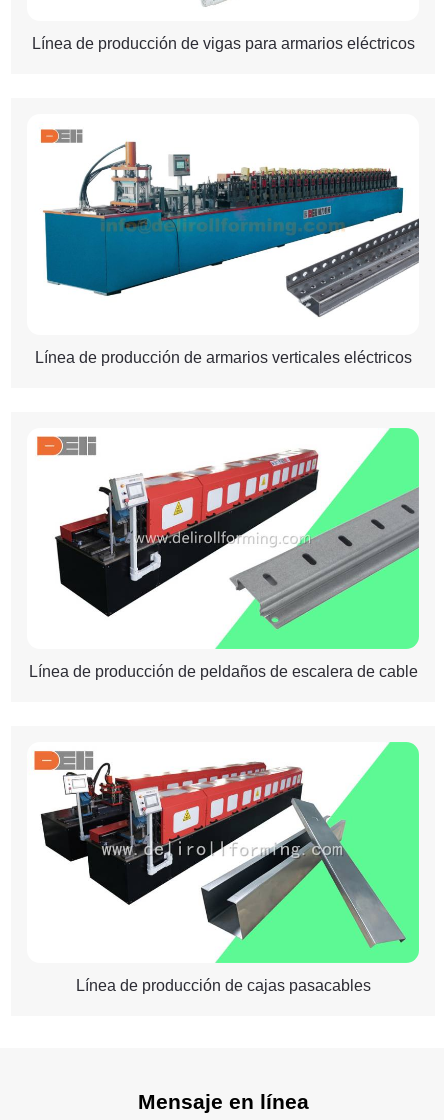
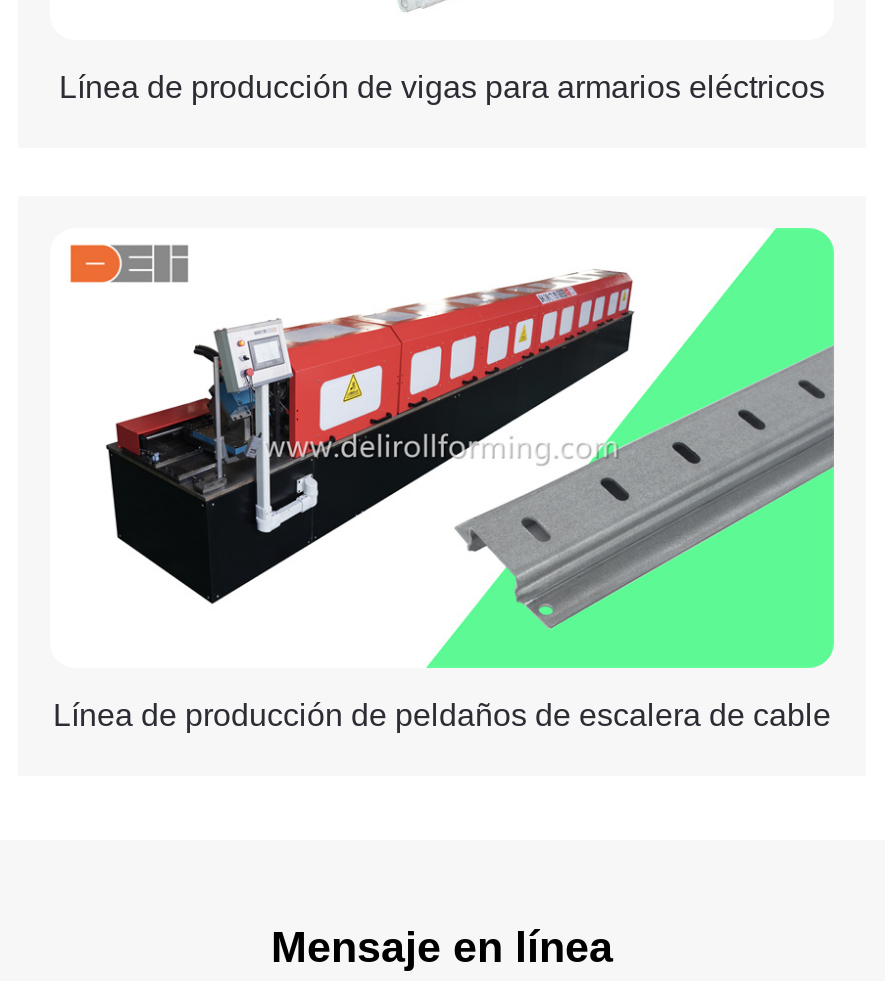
- [image]
- Línea de producción de armarios verticales eléctricos

- [image]
- Línea de producción de cajas pasacables
